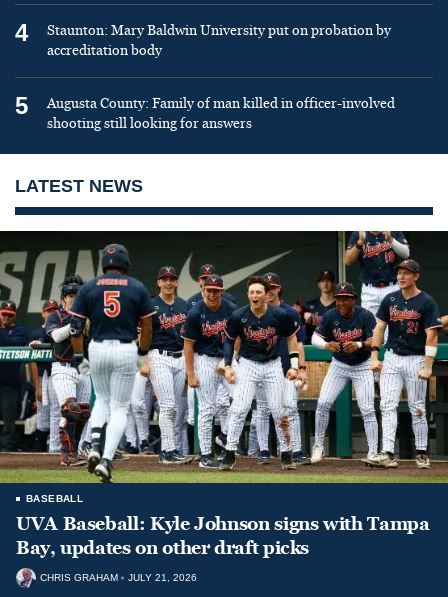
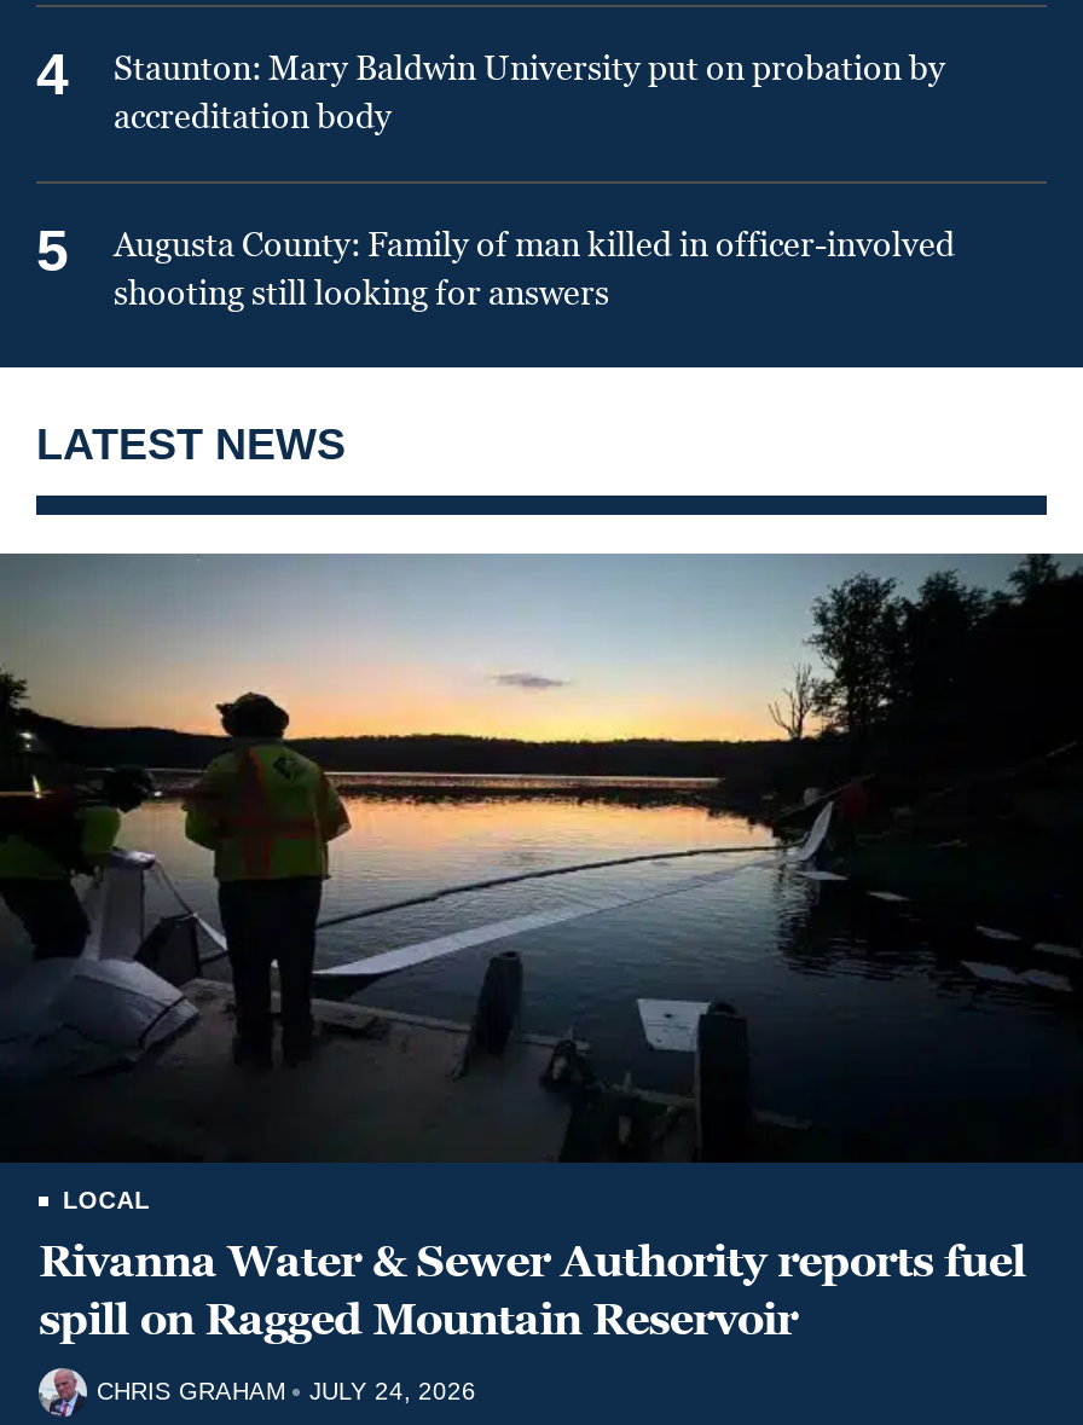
- [image]
- BASEBALL
- UVA Baseball: Kyle Johnson signs with Tampa
- Bay, updates on other draft picks
+ [image]
+ LOCAL
+ Rivanna Water & Sewer Authority reports fuel
+ spill on Ragged Mountain Reservoir

- CHRIS GRAHAM JULY 21, 2026
+ CHRIS GRAHAM JULY 24, 2026
